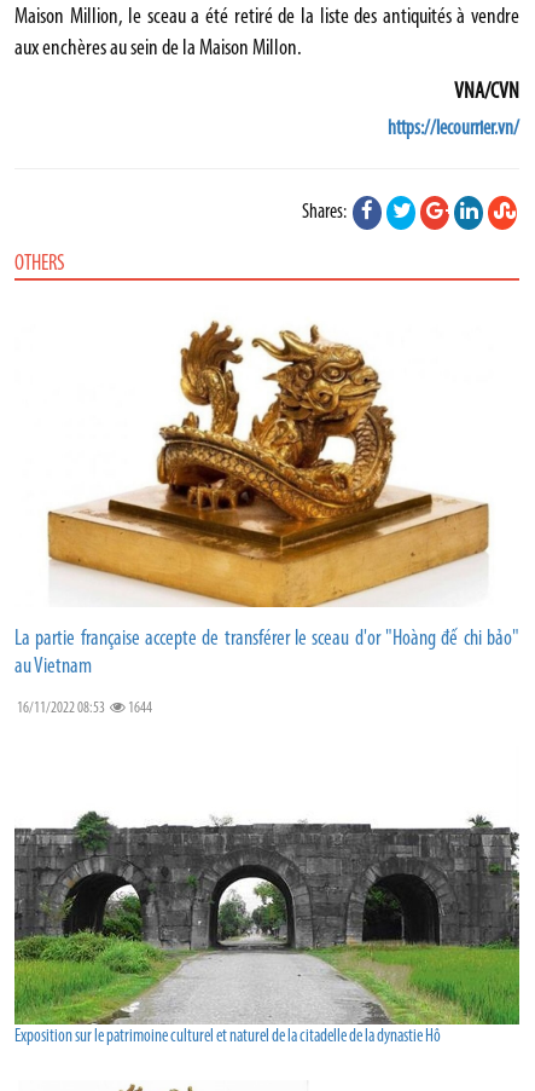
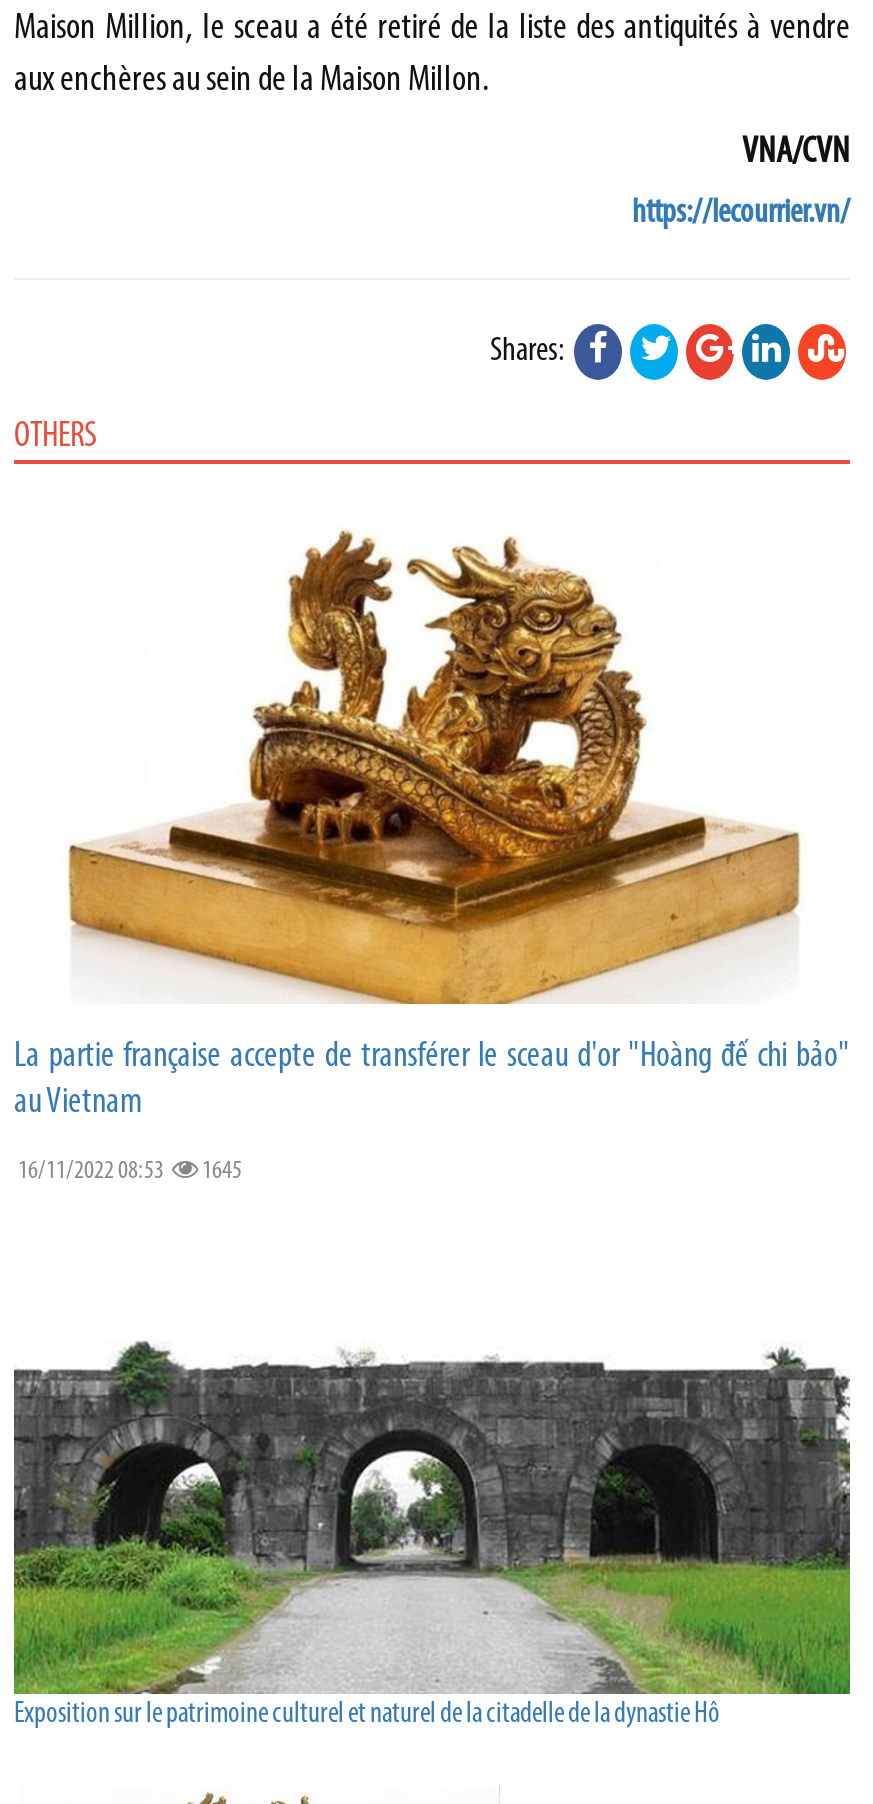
- 16/11/2022 08:53 1644
+ 16/11/2022 08:53 1645
